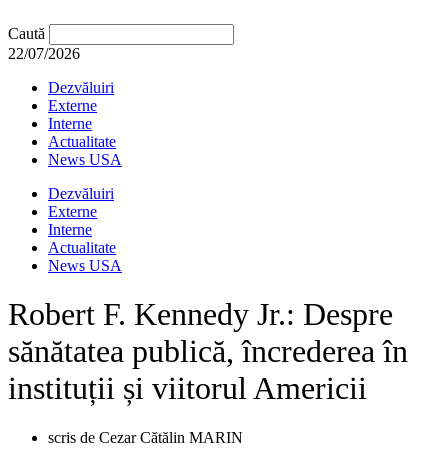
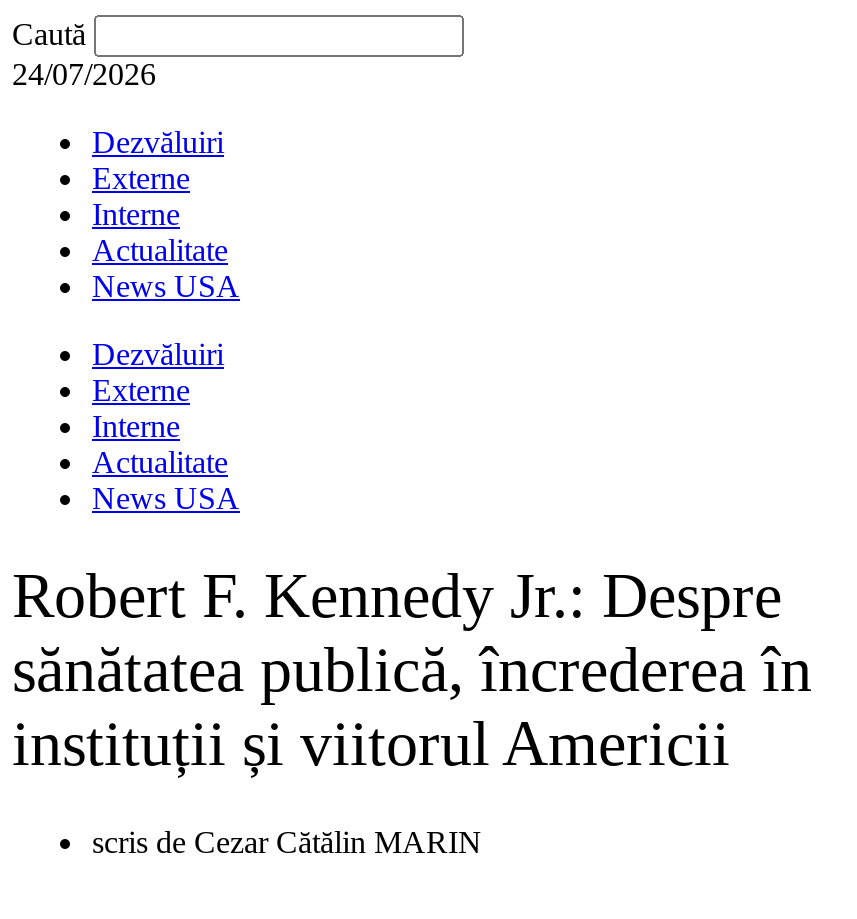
- 22/07/2026
+ 24/07/2026
